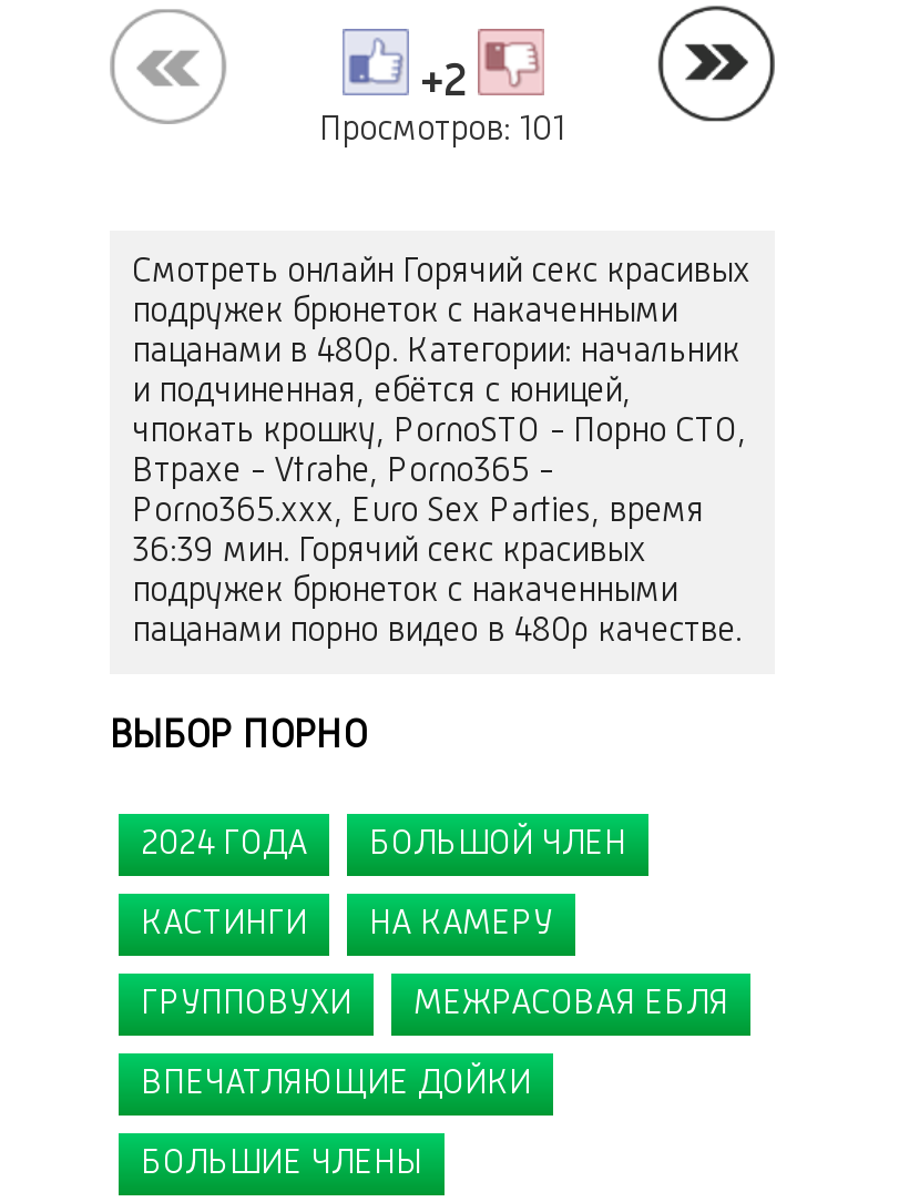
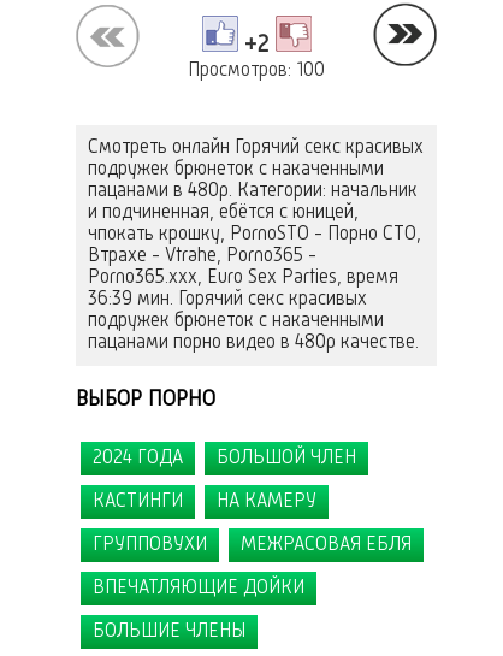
- Просмотров: 101
+ Просмотров: 100
